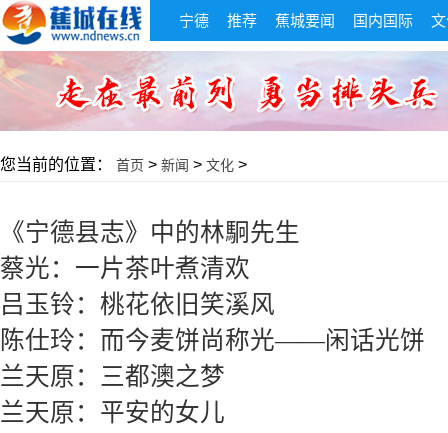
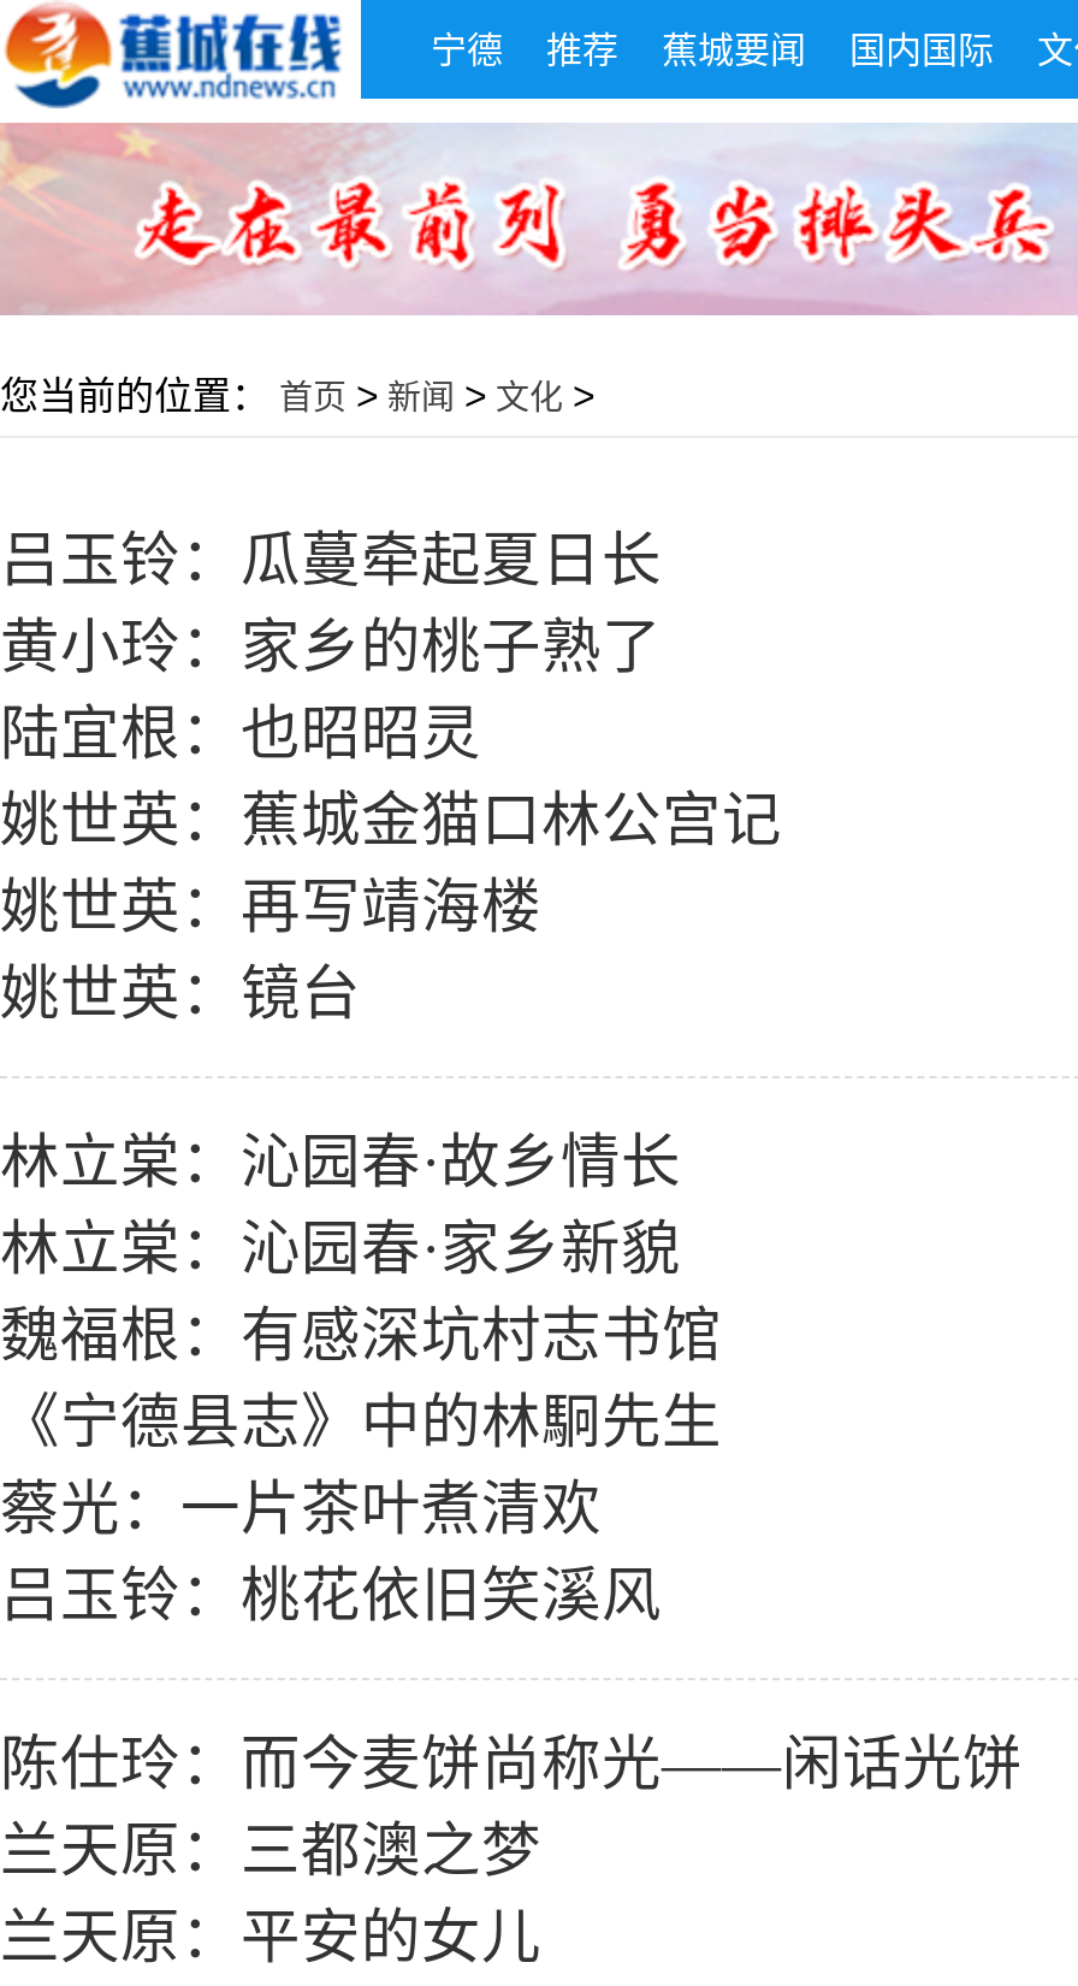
+ 吕玉铃：瓜蔓牵起夏日长
+ 黄小玲：家乡的桃子熟了
+ 陆宜根：也昭昭灵
+ 姚世英：蕉城金猫口林公宫记
+ 姚世英：再写靖海楼
+ 姚世英：镜台
+ 林立棠：沁园春·故乡情长
+ 林立棠：沁园春·家乡新貌
+ 魏福根：有感深坑村志书馆
